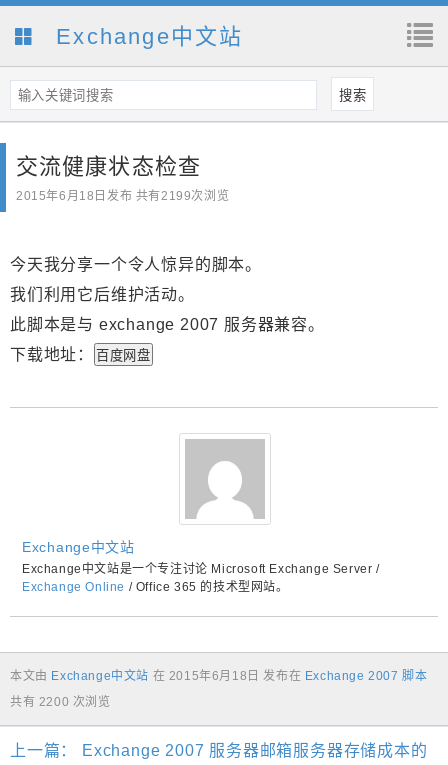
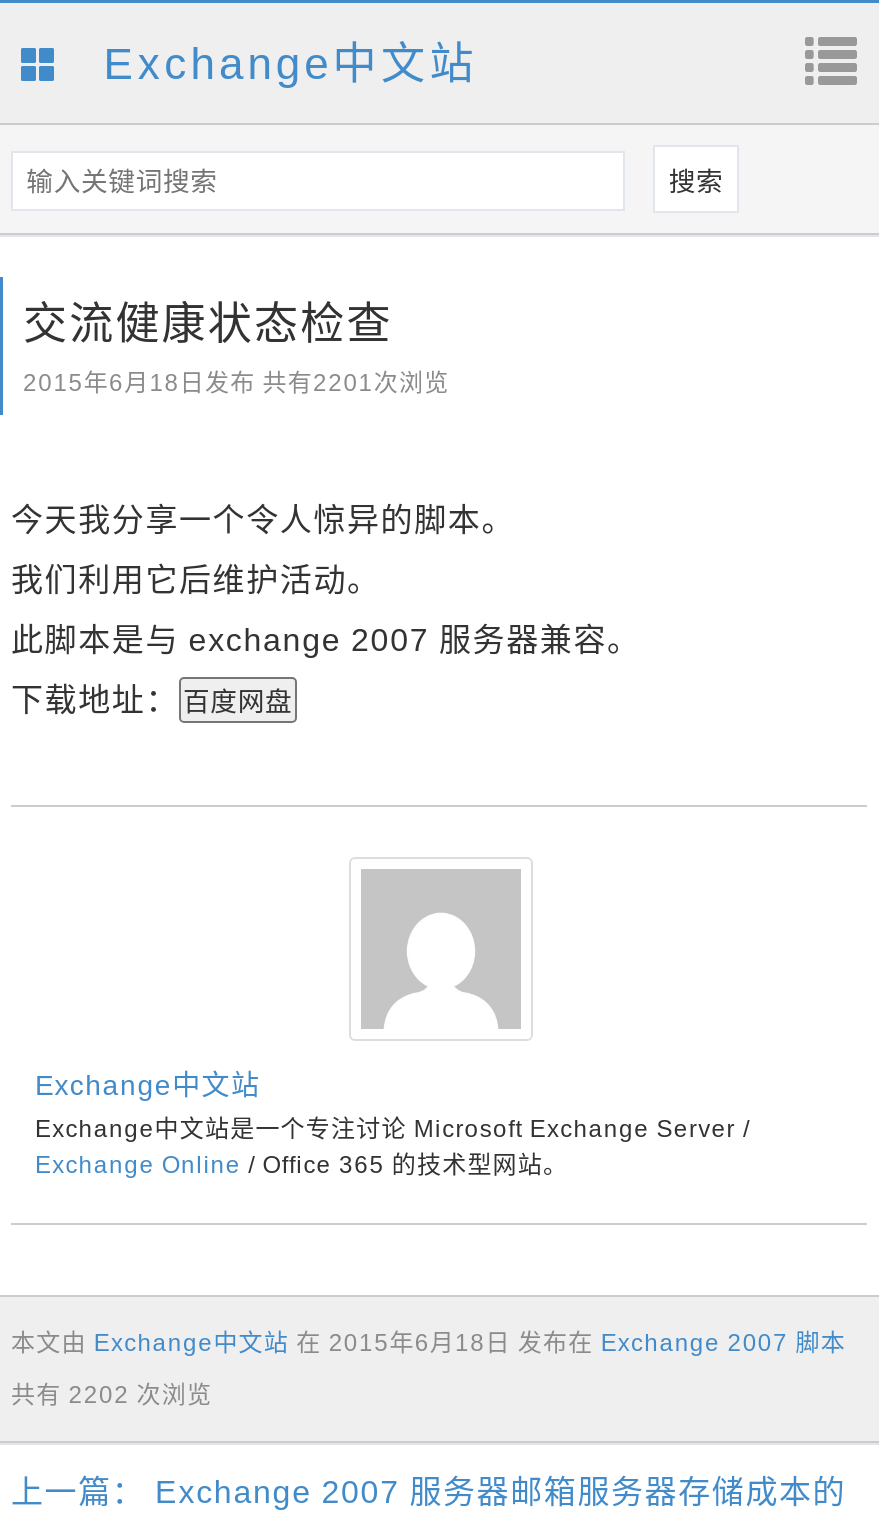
- 2015年6月18日发布 共有2199次浏览
+ 2015年6月18日发布 共有2201次浏览

- 共有 2200 次浏览
+ 共有 2202 次浏览
